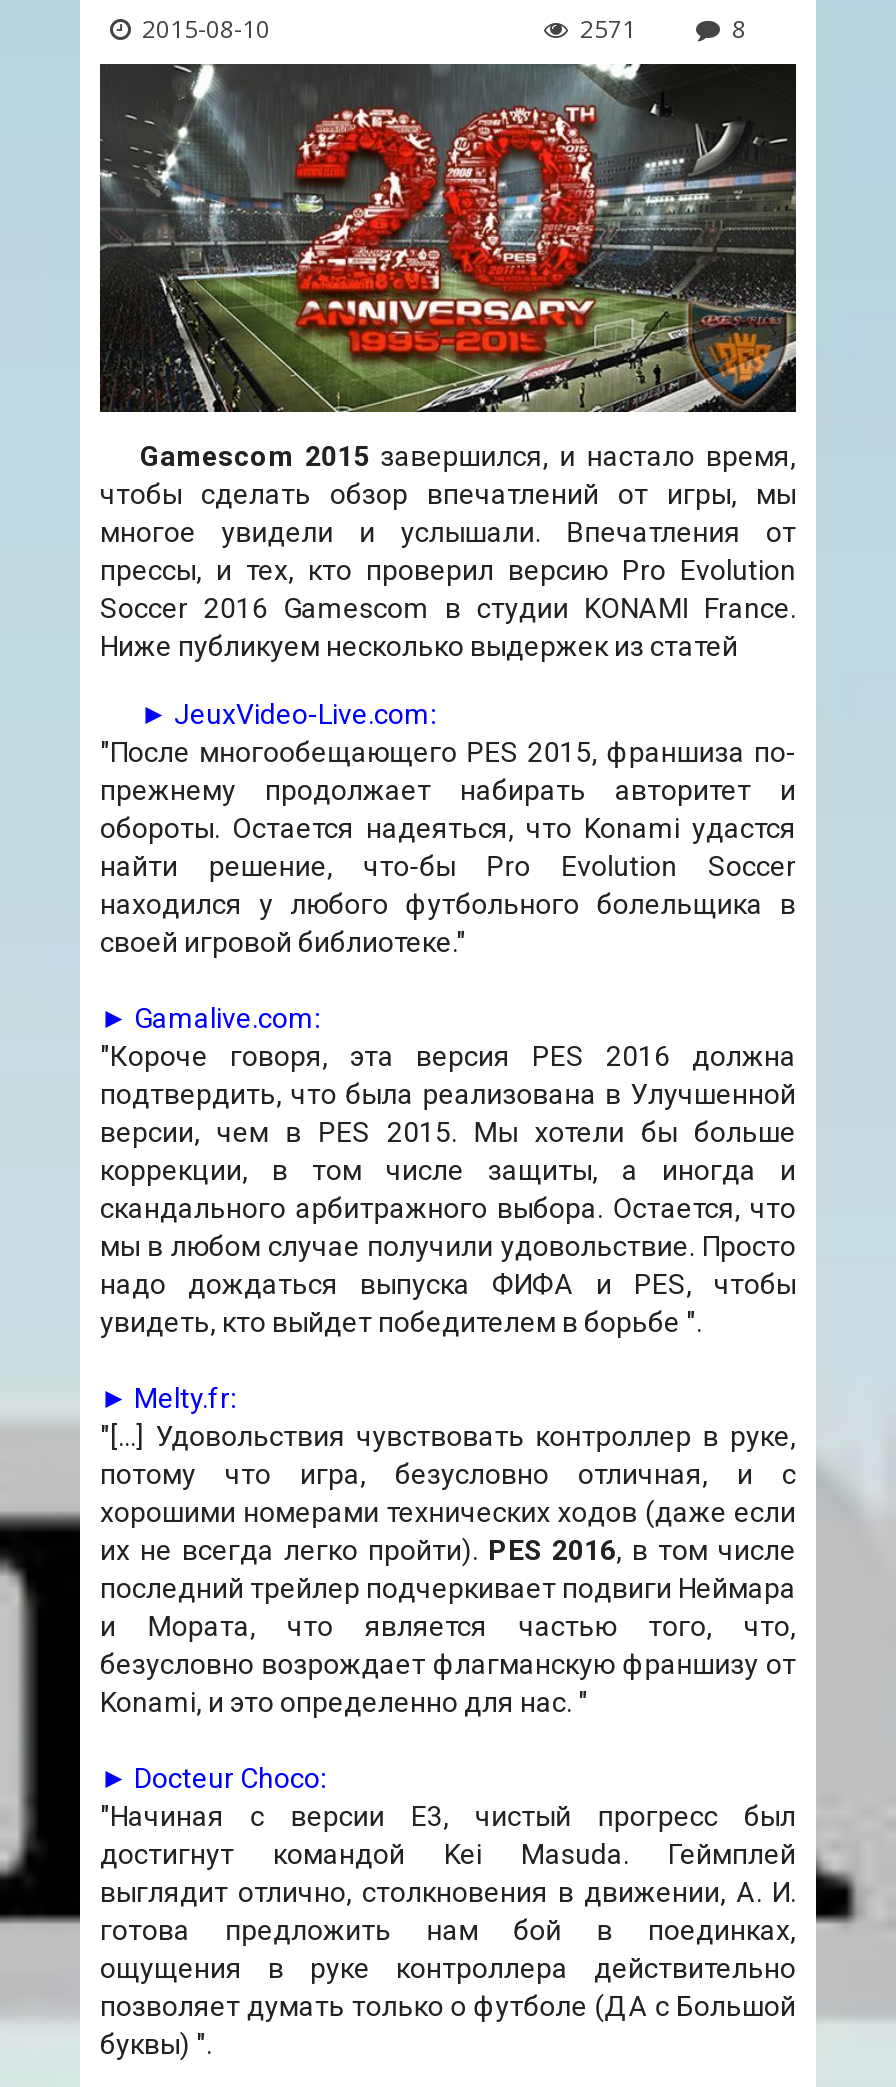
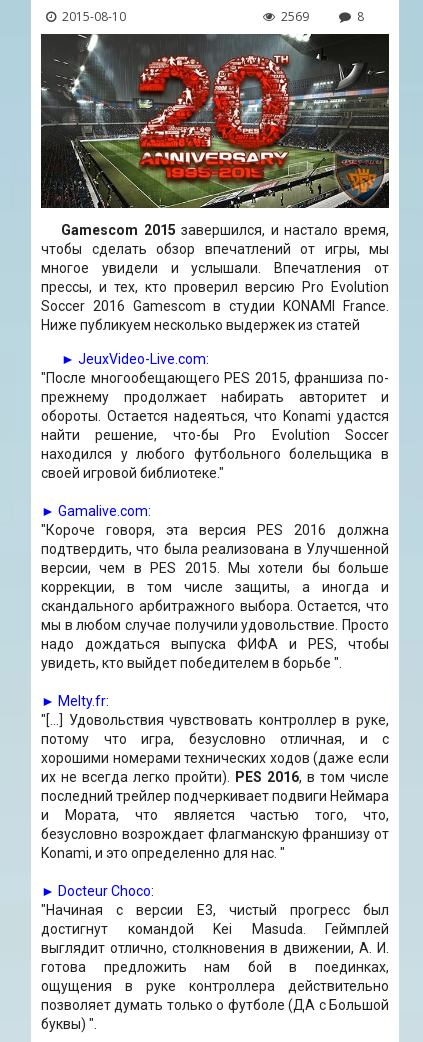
- 2571
+ 2569

- [image]

- [image]
